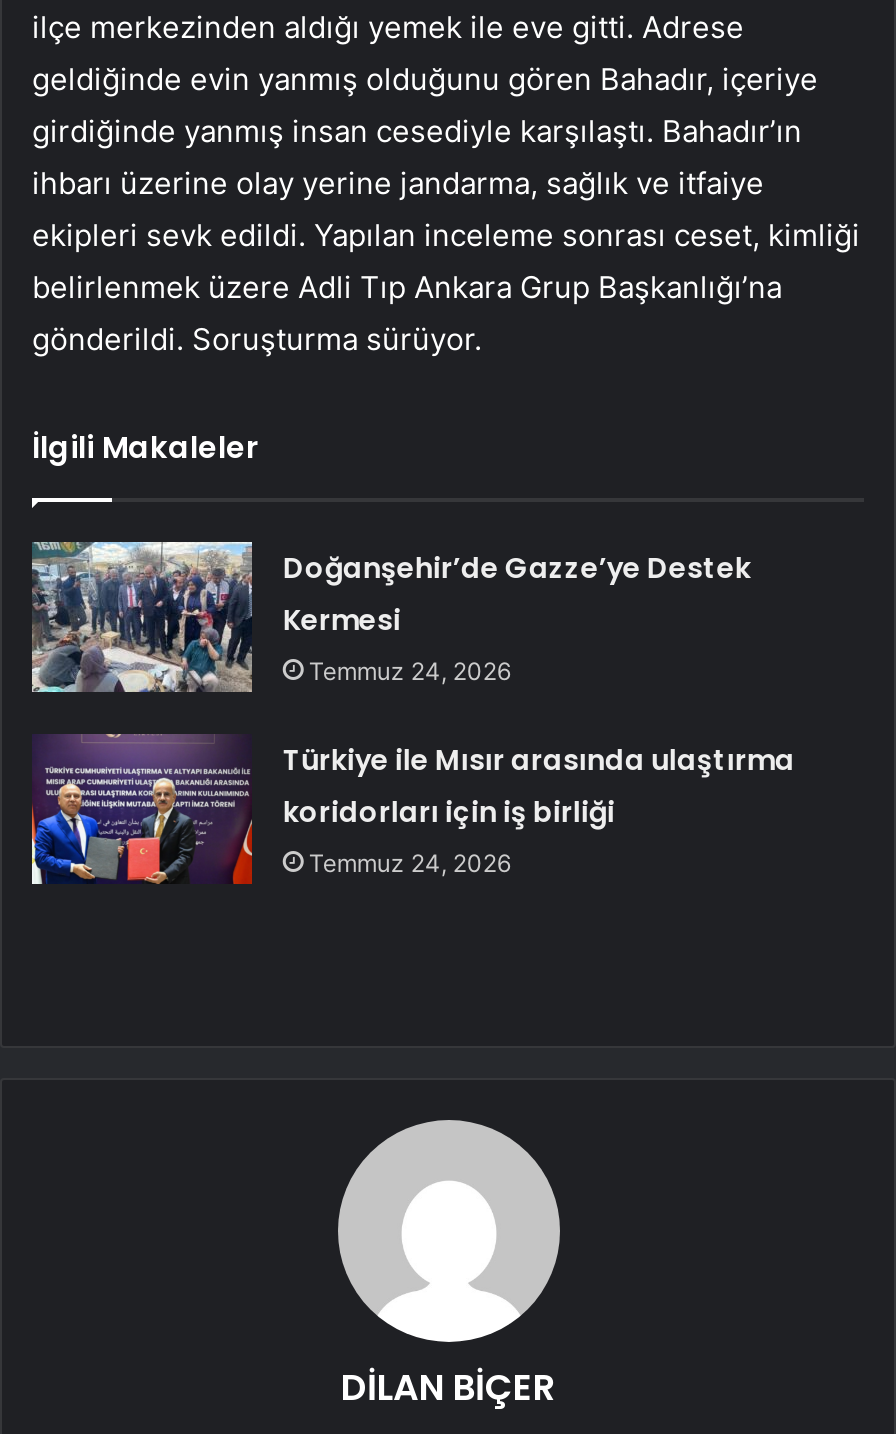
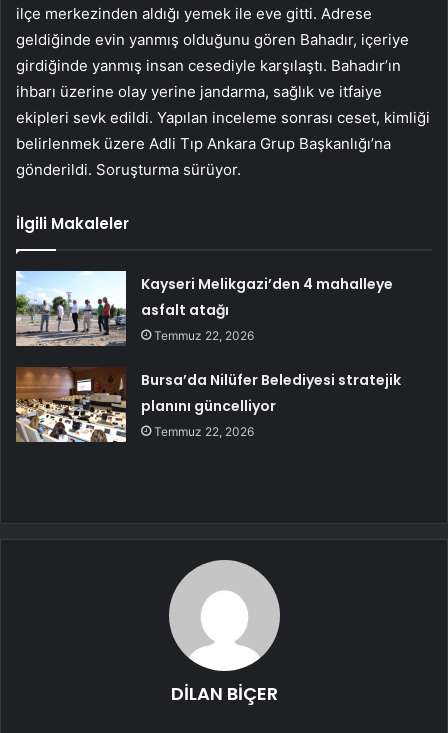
- [image]
- Doğanşehir’de Gazze’ye Destek
- Kermesi
- Temmuz 24, 2026
+ [image]
+ Kayseri Melikgazi’den 4 mahalleye
+ asfalt atağı
+ Temmuz 22, 2026

- [image]
- Türkiye ile Mısır arasında ulaştırma
- koridorları için iş birliği
- Temmuz 24, 2026
+ [image]
+ Bursa’da Nilüfer Belediyesi stratejik
+ planını güncelliyor
+ Temmuz 22, 2026
